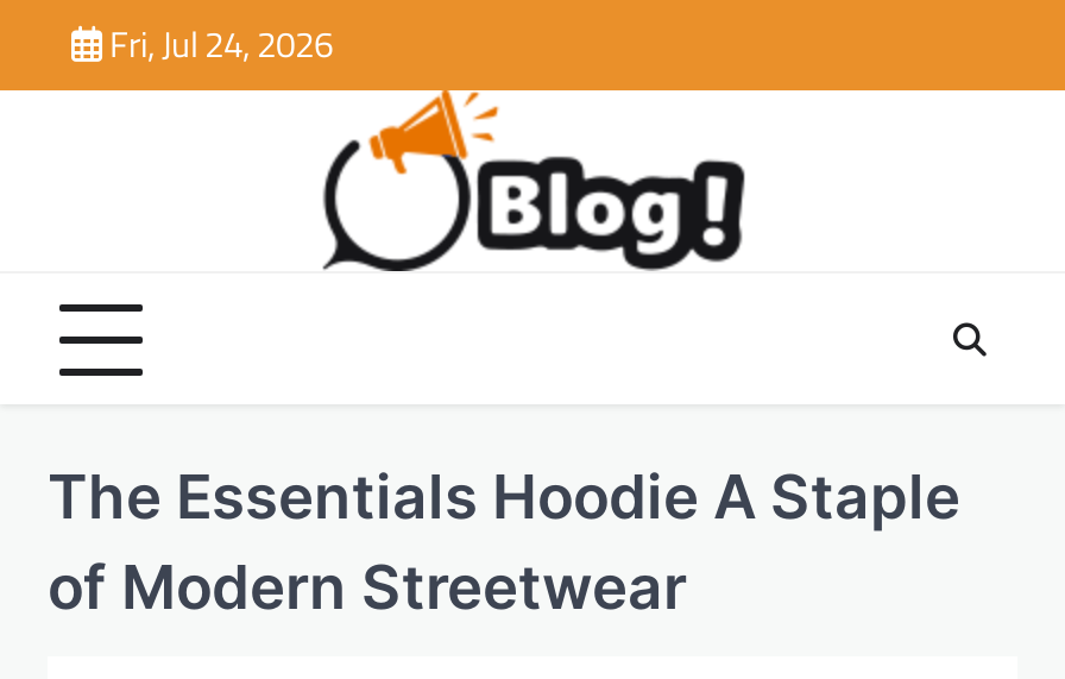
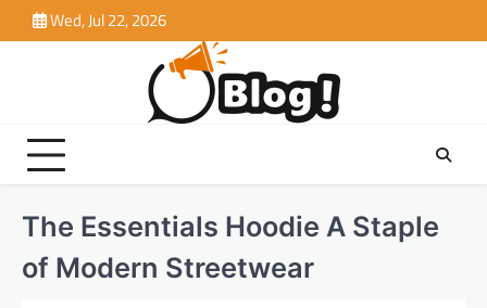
- Fri, Jul 24, 2026
+ Wed, Jul 22, 2026
